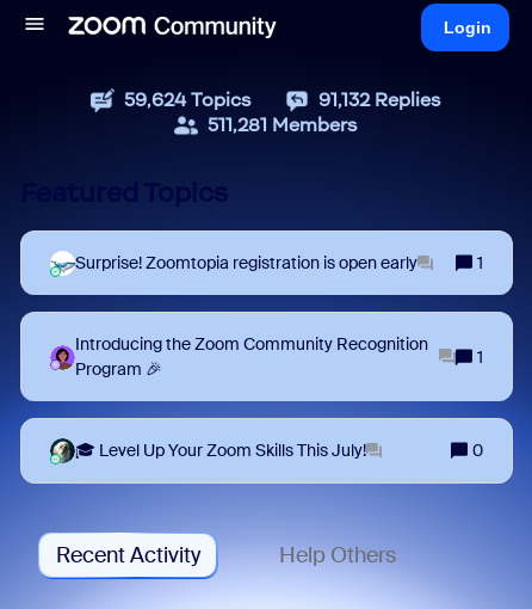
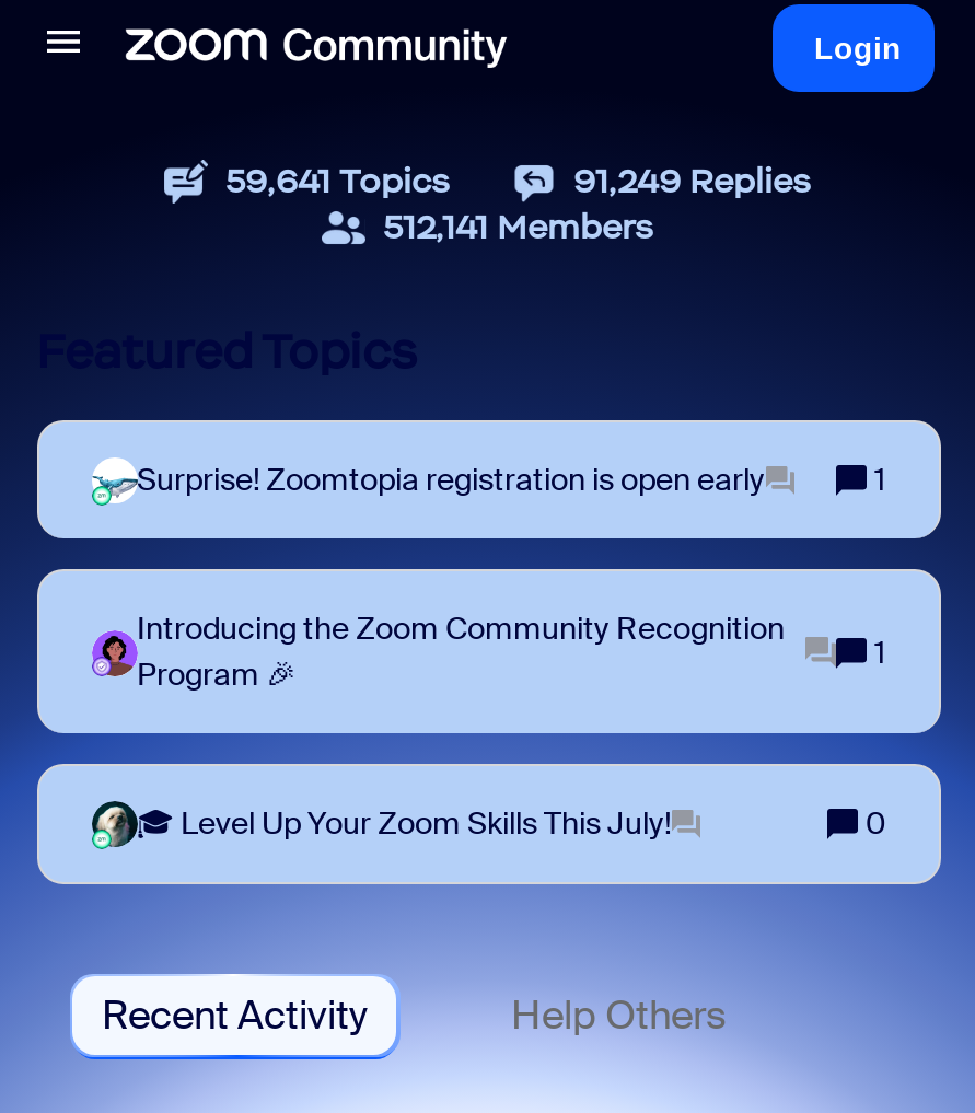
- 59,624 Topics
+ 59,641 Topics

- 91,132 Replies
+ 91,249 Replies

- 511,281 Members
+ 512,141 Members
